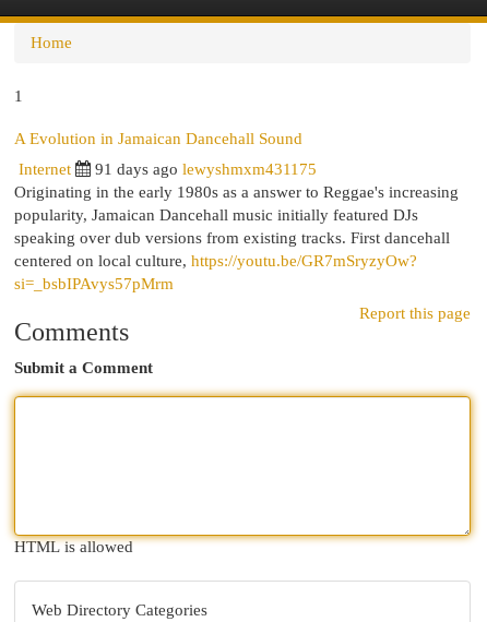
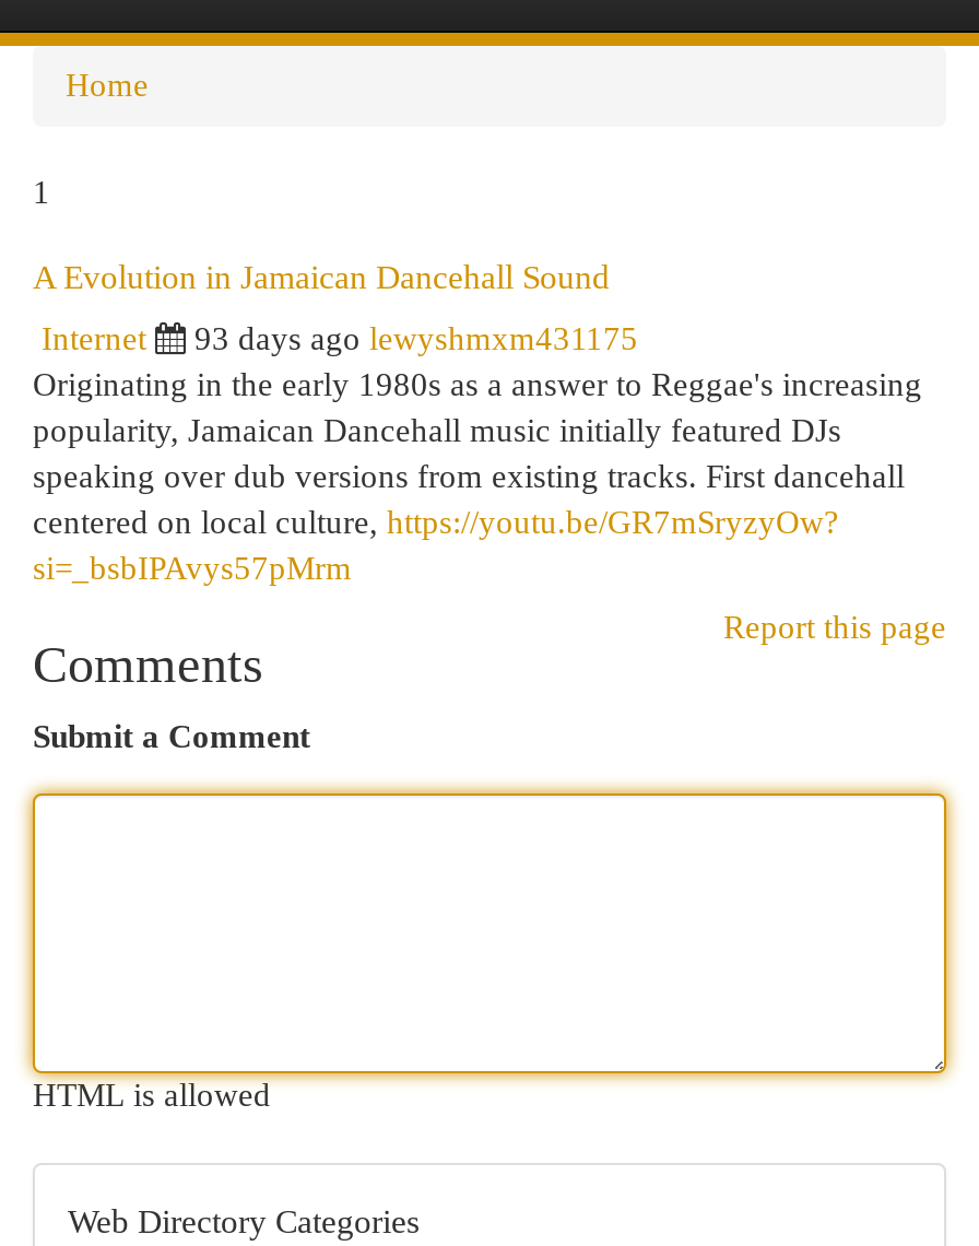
- 91 days ago lewyshmxm431175
+ 93 days ago lewyshmxm431175
